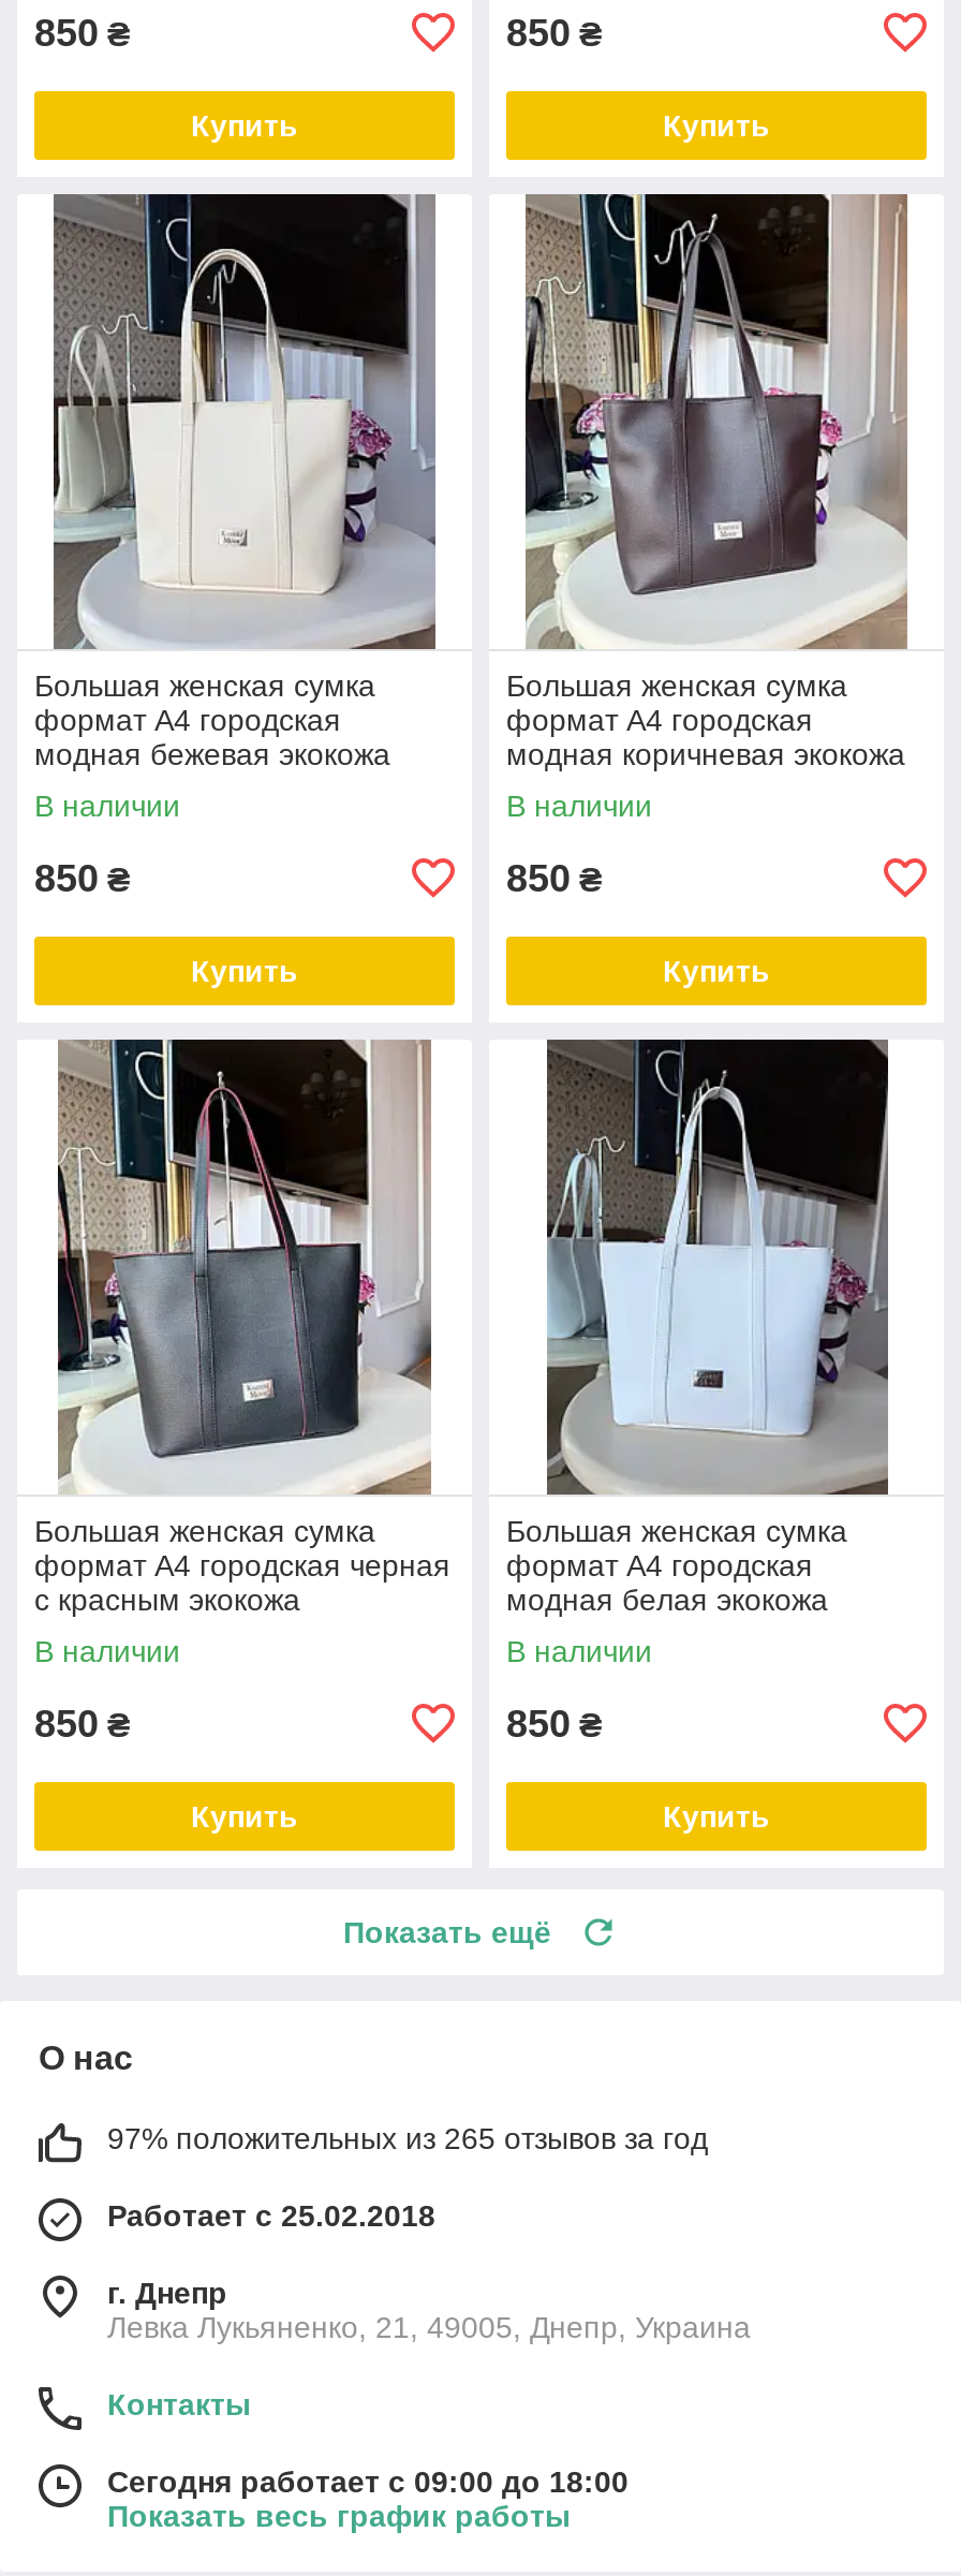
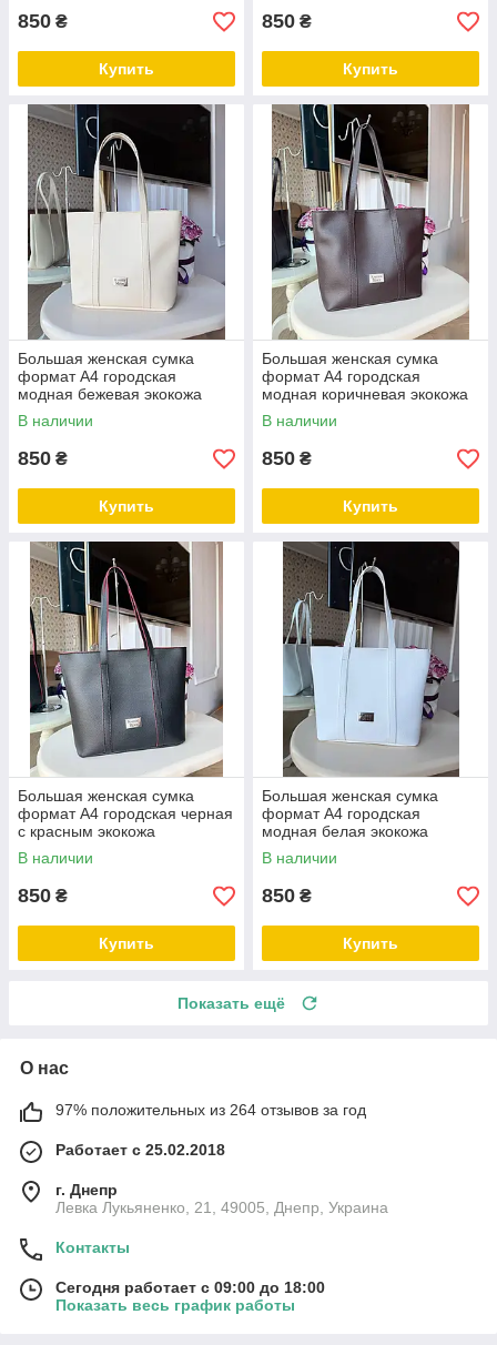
- 97% положительных из 265 отзывов за год
+ 97% положительных из 264 отзывов за год
